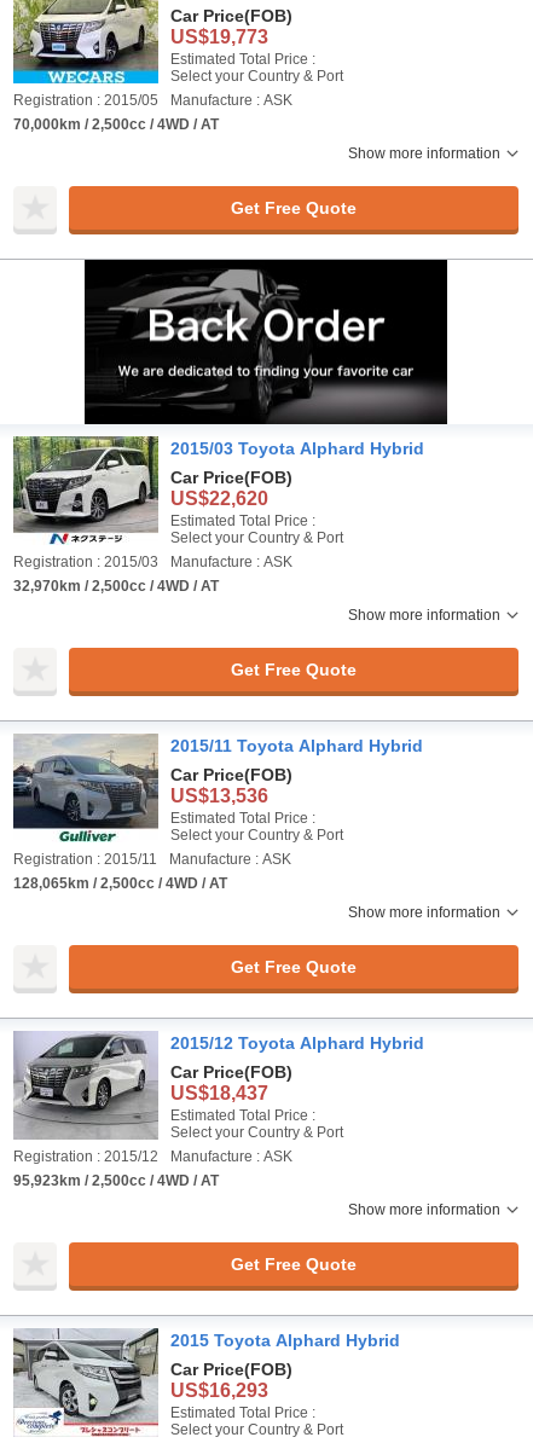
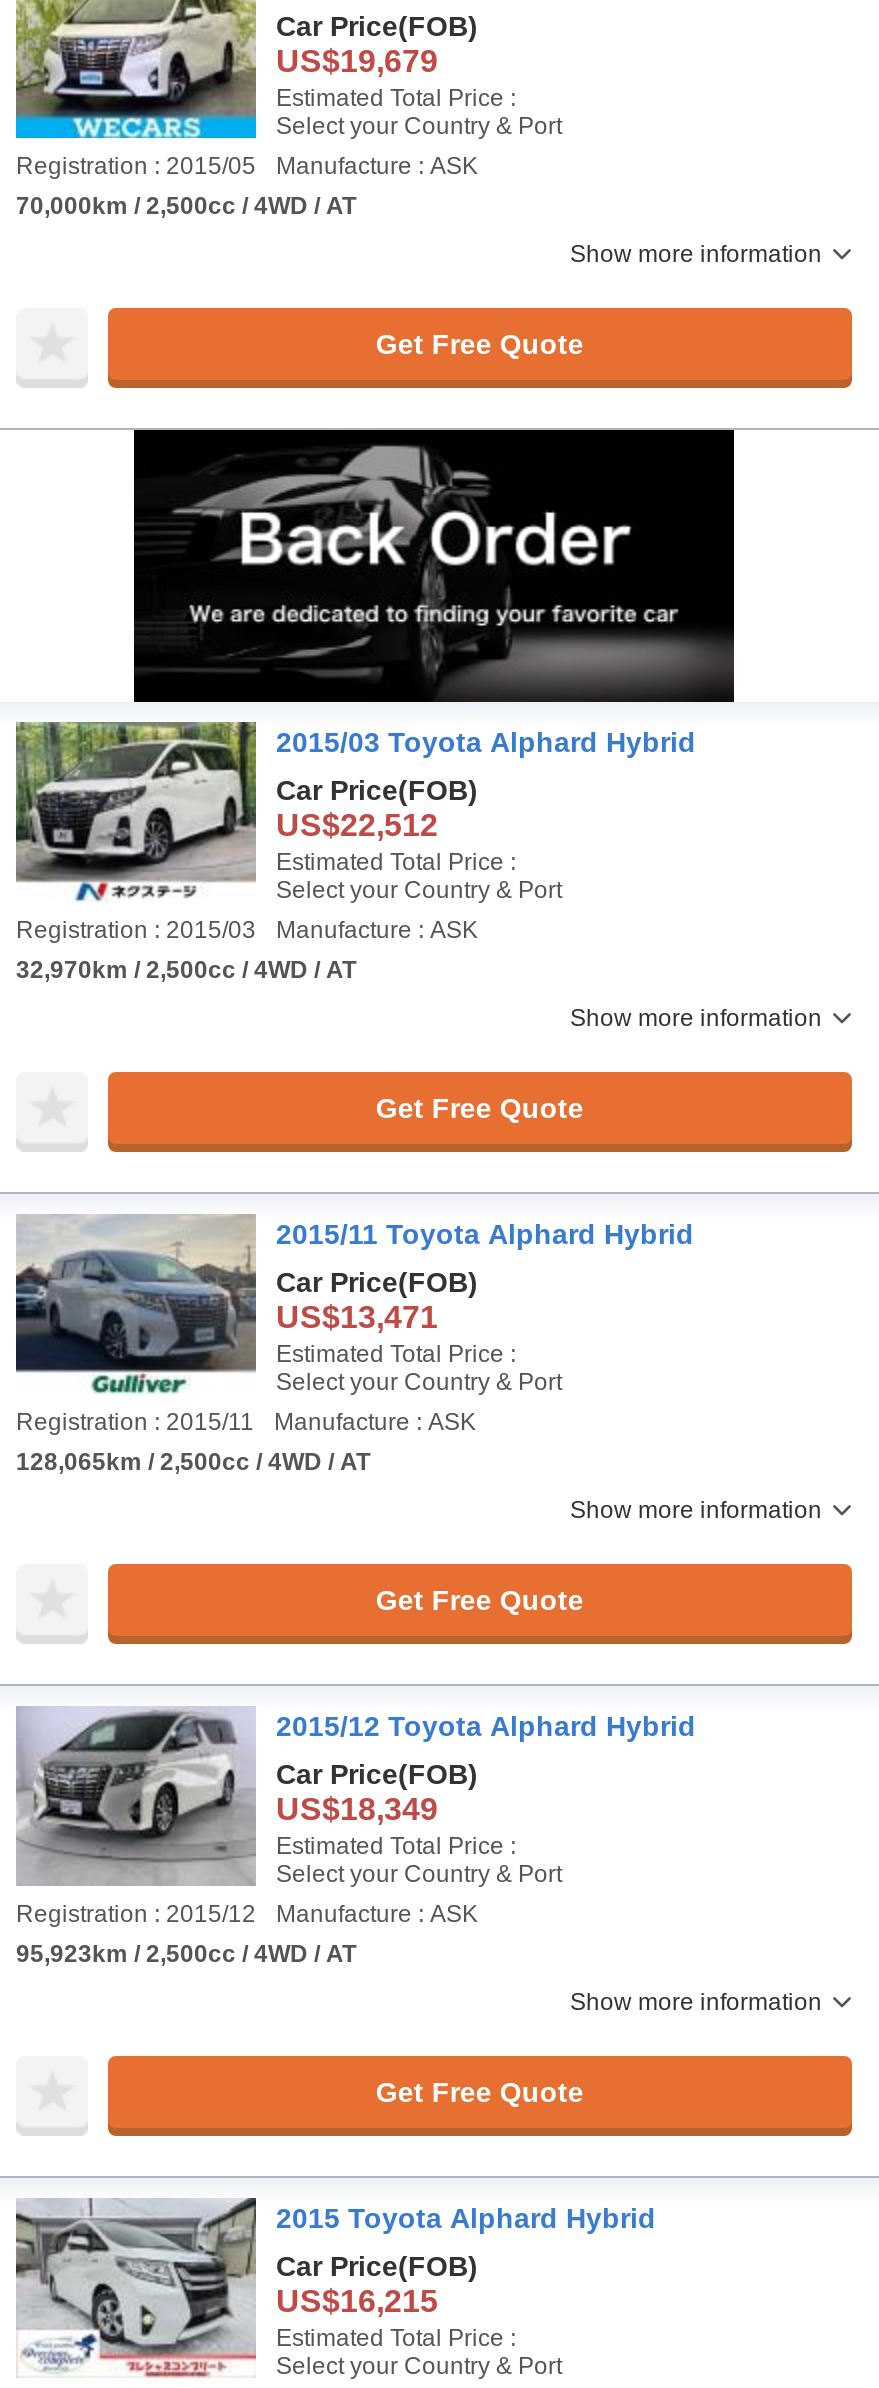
- US$19,773
+ US$19,679

- US$22,620
+ US$22,512

- US$13,536
+ US$13,471

- US$18,437
+ US$18,349

- US$16,293
+ US$16,215
